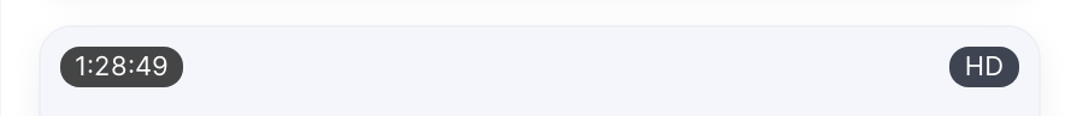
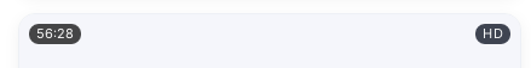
- 1:28:49
+ 56:28
